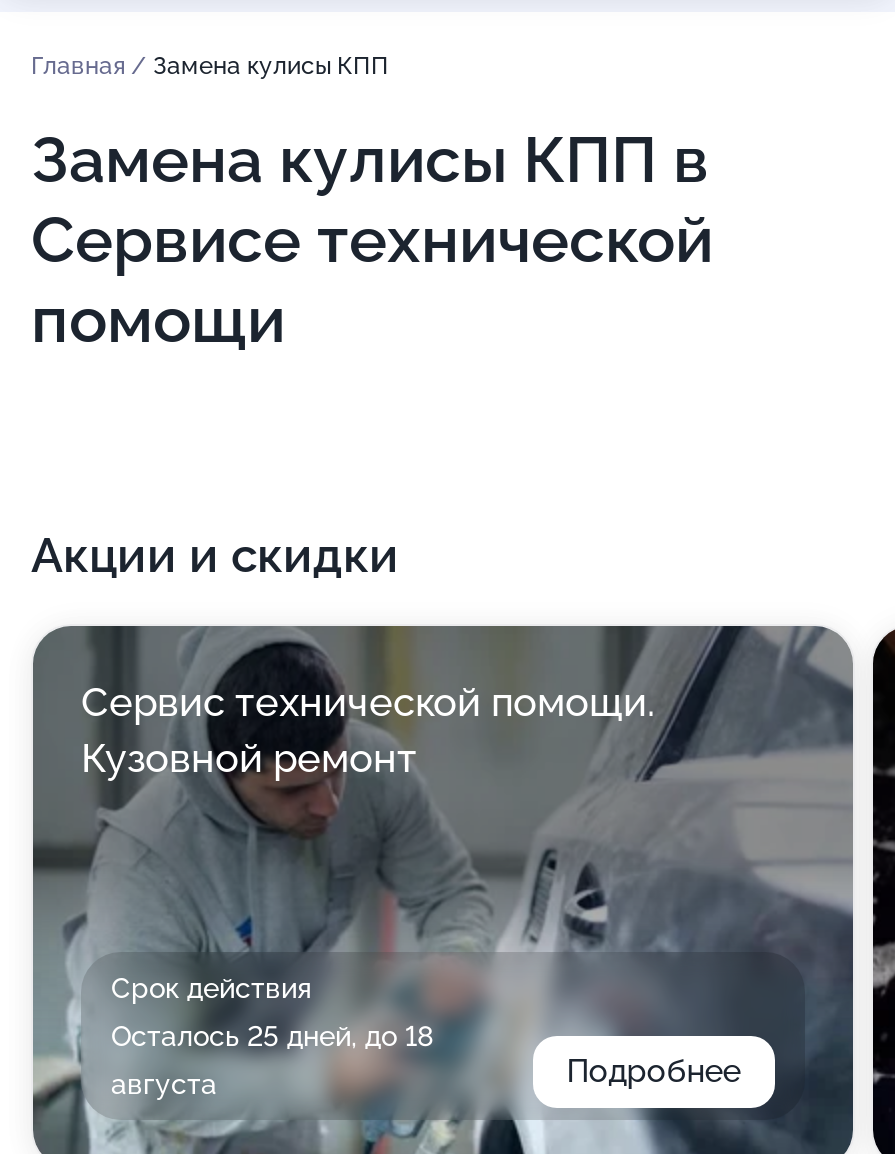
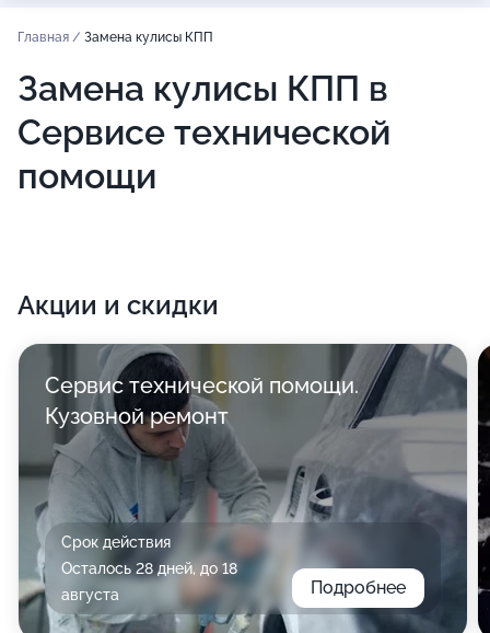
- Осталось 25 дней, до 18
+ Осталось 28 дней, до 18
